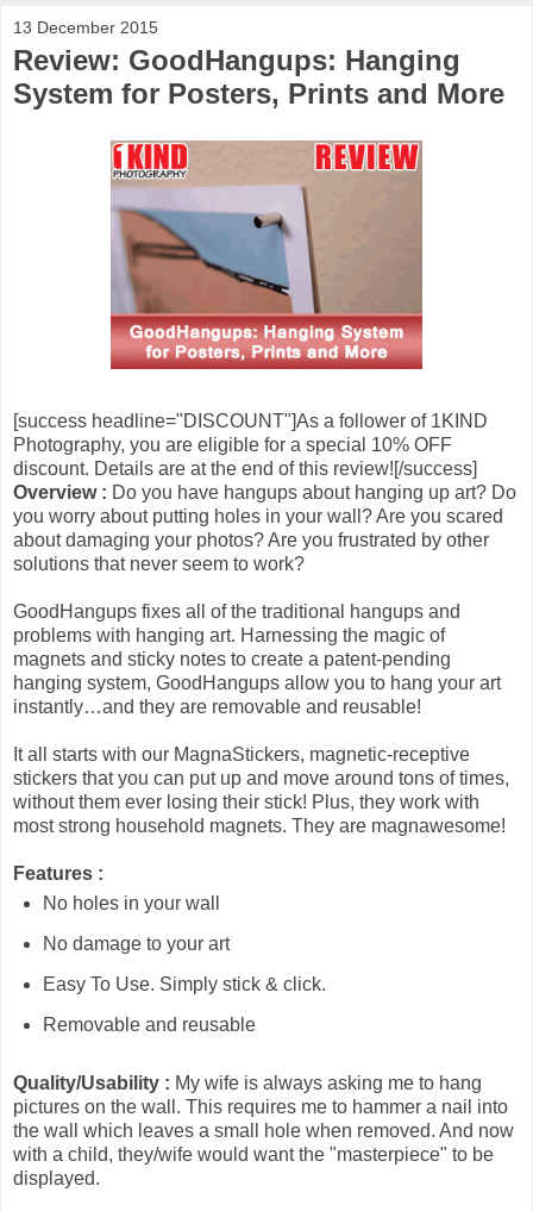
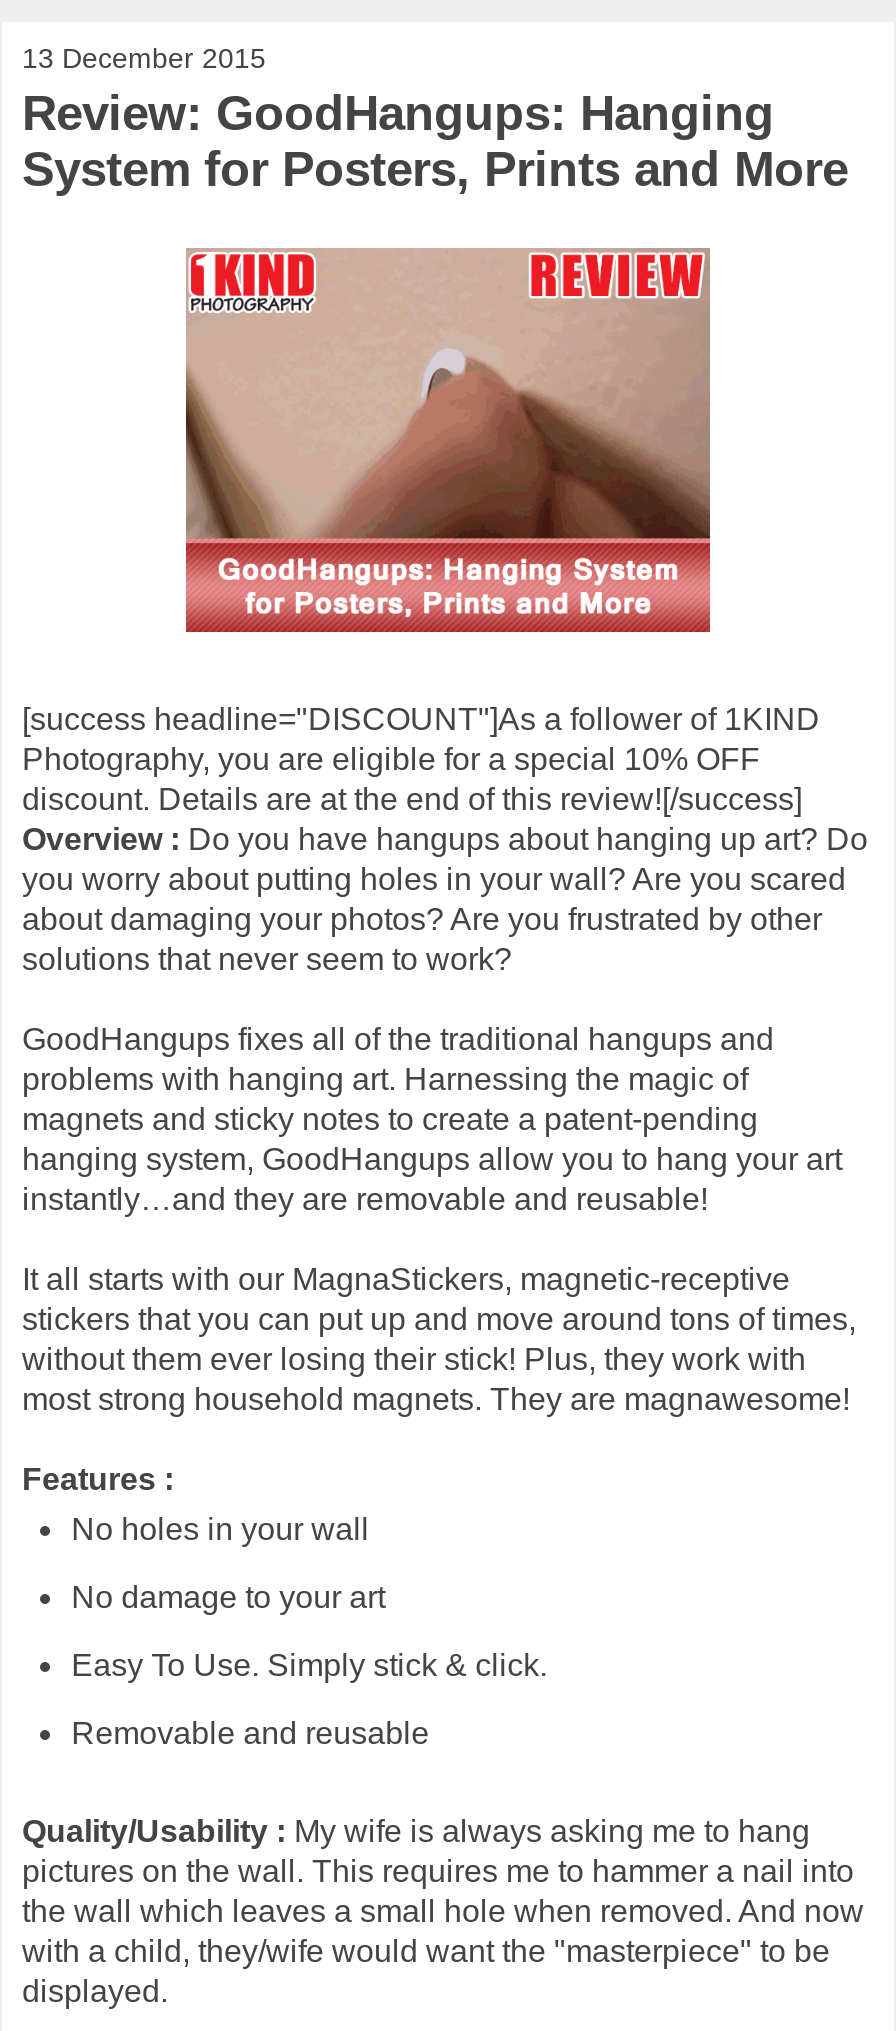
- [image]
+ [image]
